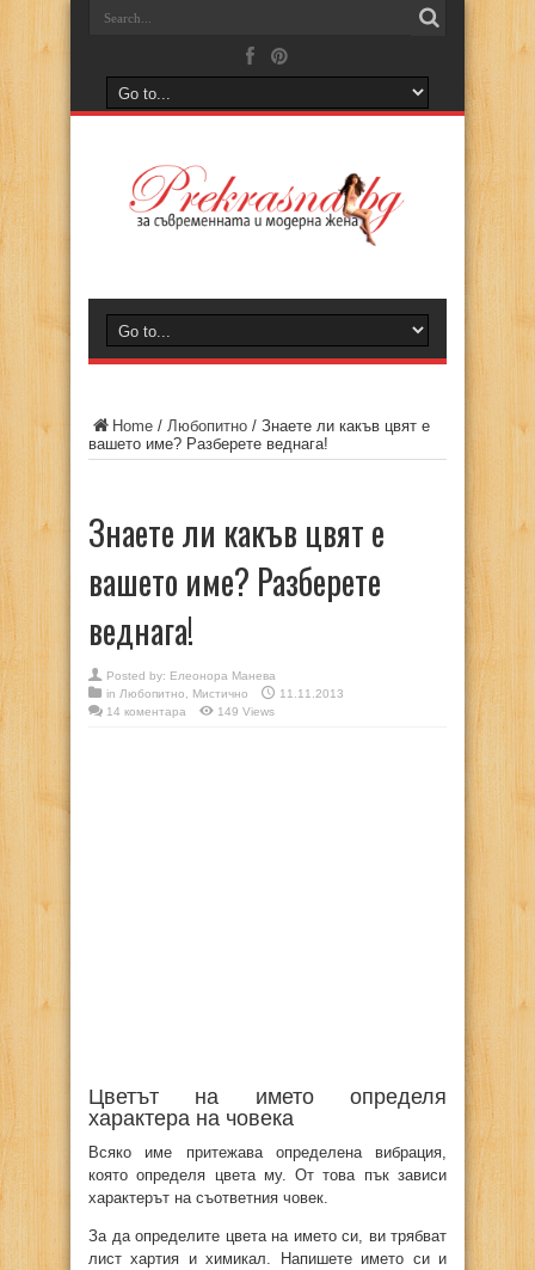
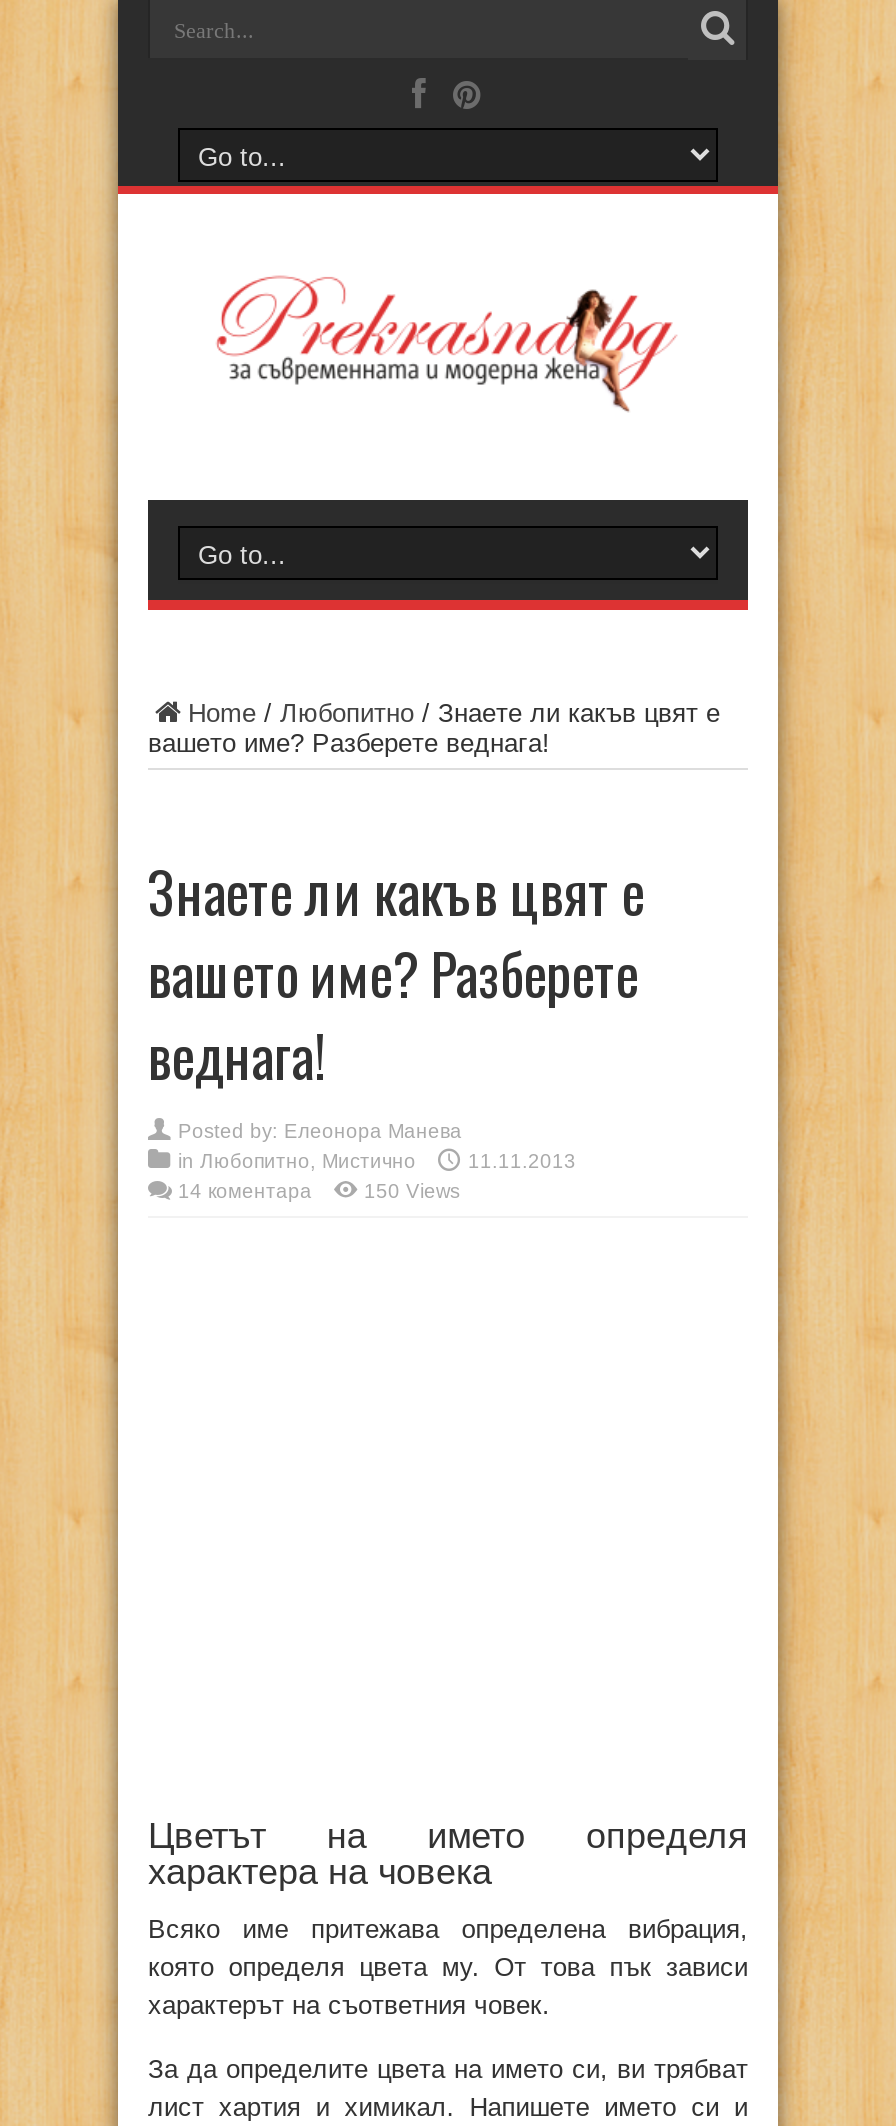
- 149 Views
+ 150 Views
